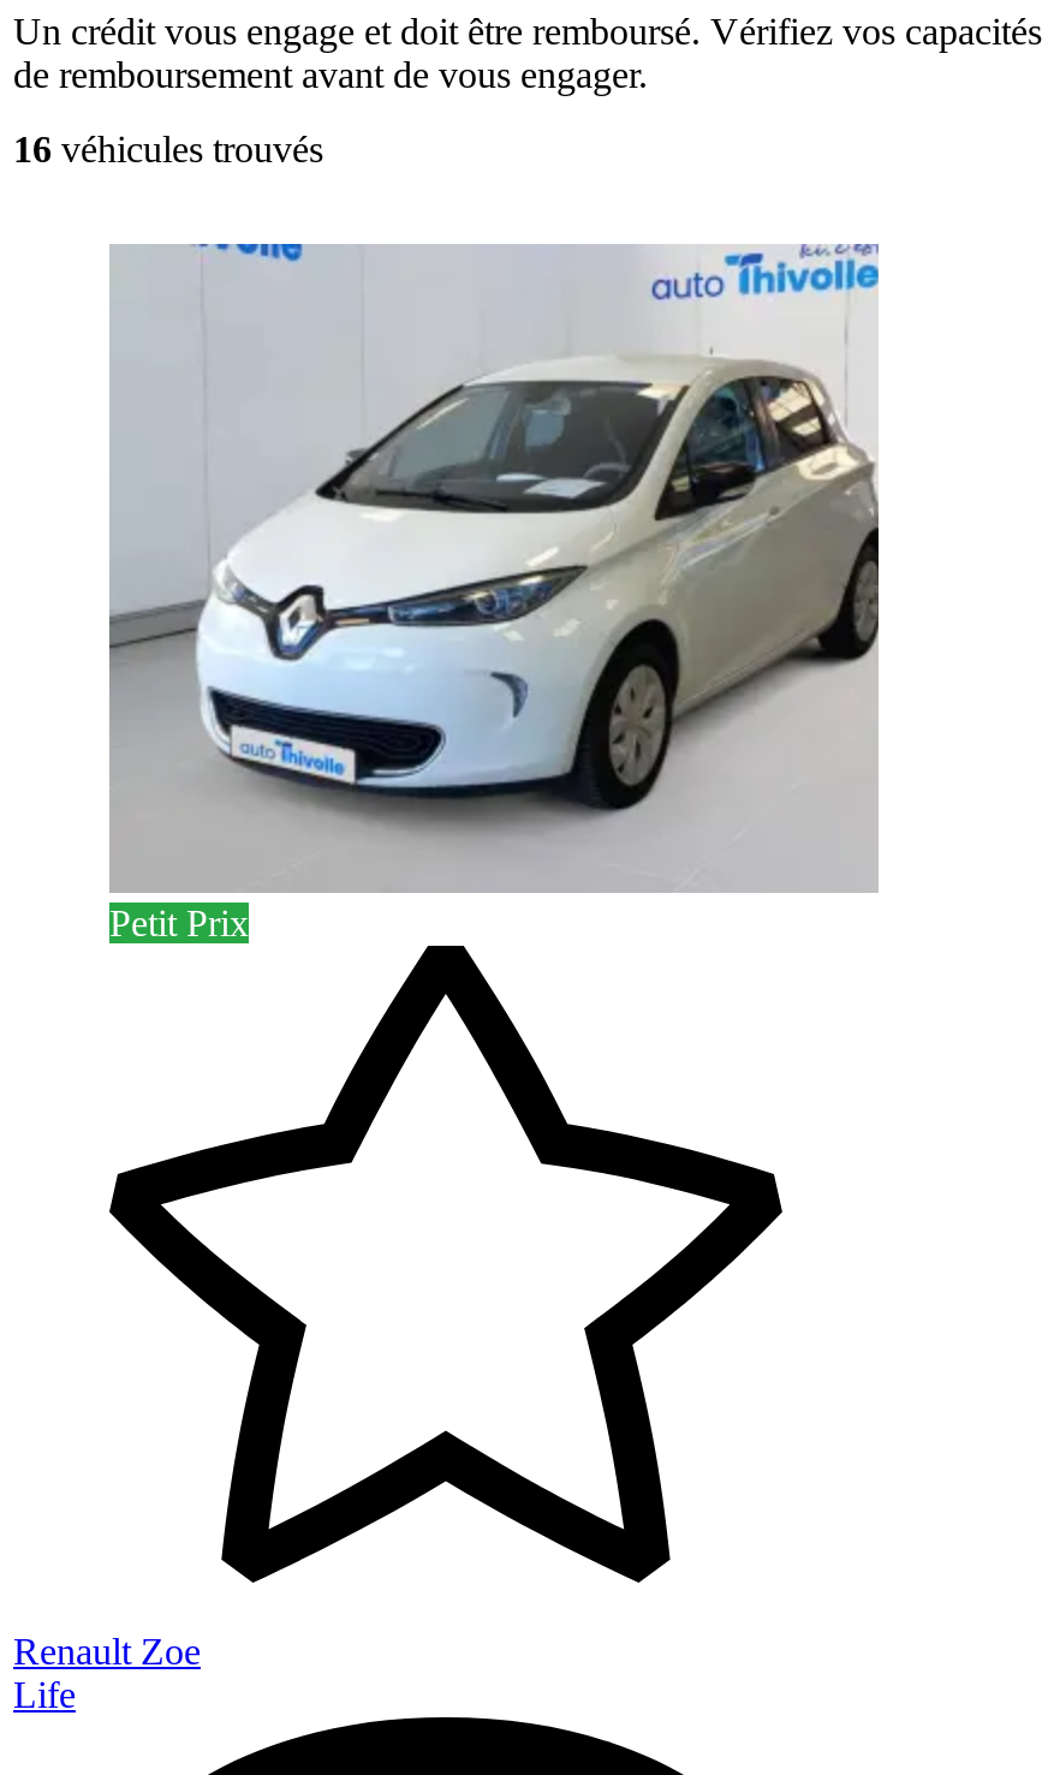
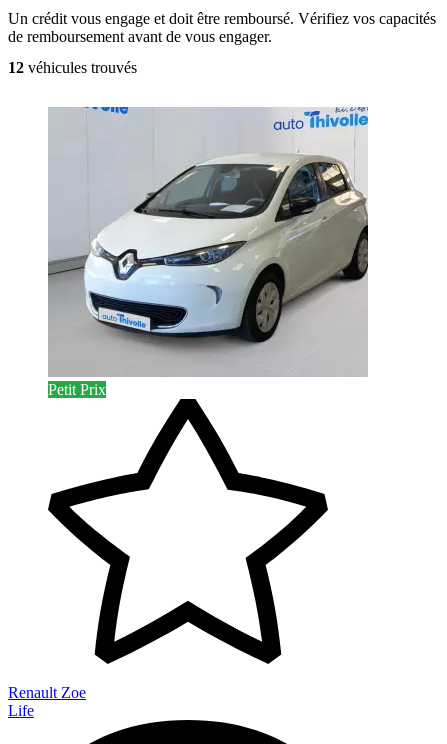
- 16 véhicules trouvés
+ 12 véhicules trouvés
